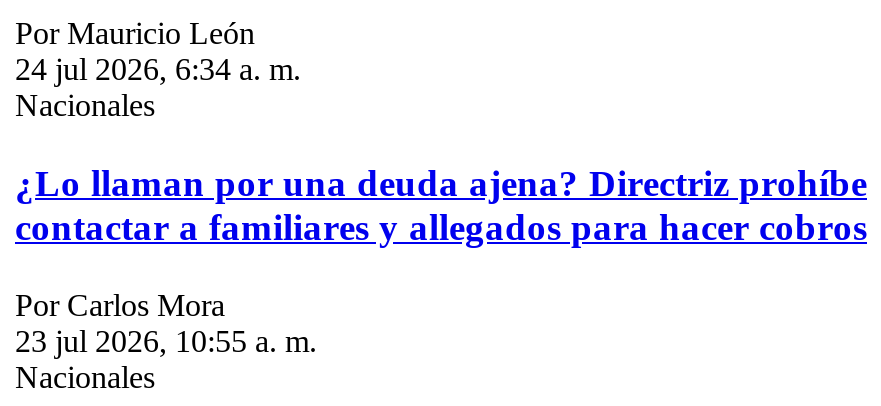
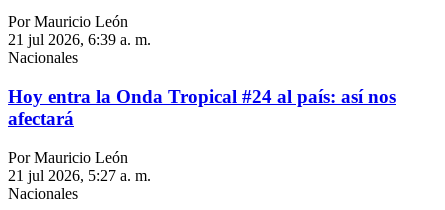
- 24 jul 2026, 6:34 a. m.
+ 21 jul 2026, 6:39 a. m.

- ¿Lo llaman por una deuda ajena? Directriz prohíbe
- contactar a familiares y allegados para hacer cobros
+ Hoy entra la Onda Tropical #24 al país: así nos
+ afectará

- Por Carlos Mora
- 23 jul 2026, 10:55 a. m.
+ Por Mauricio León
+ 21 jul 2026, 5:27 a. m.
